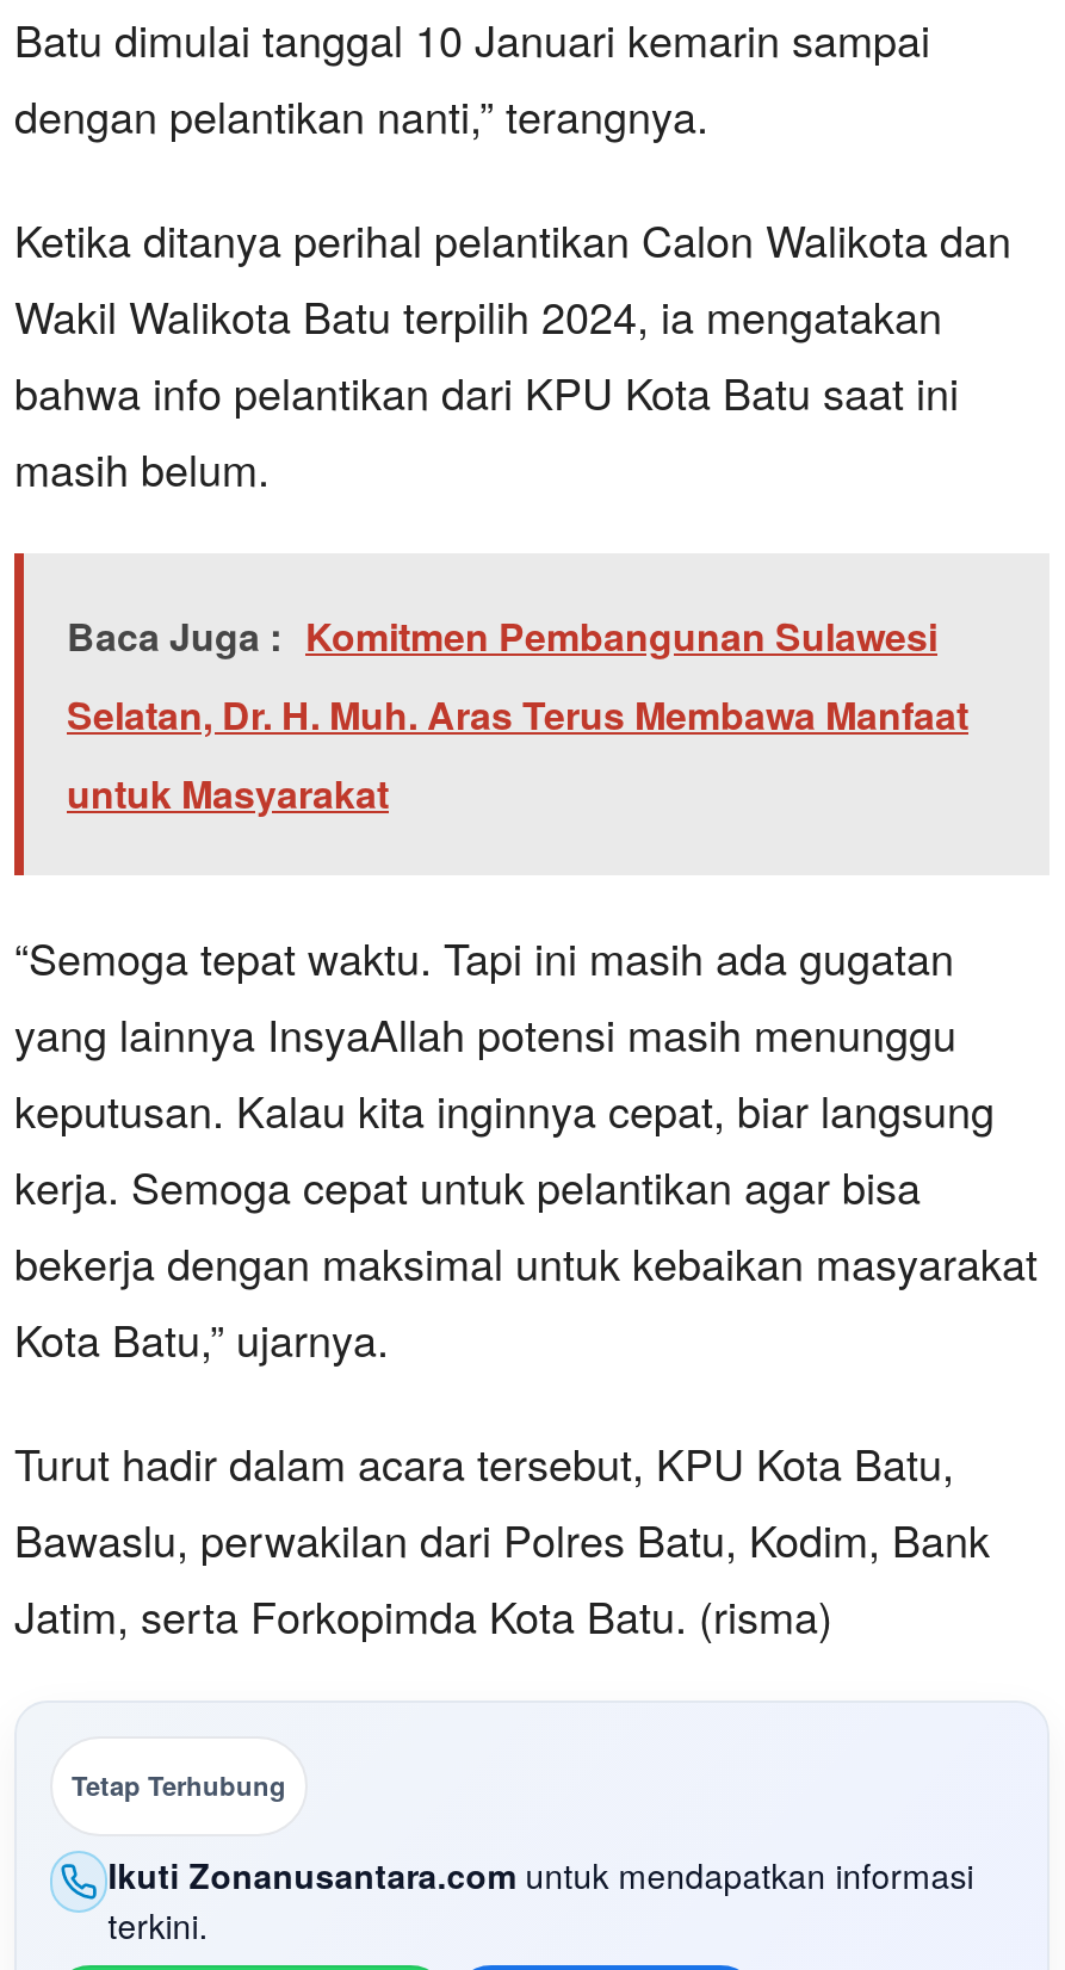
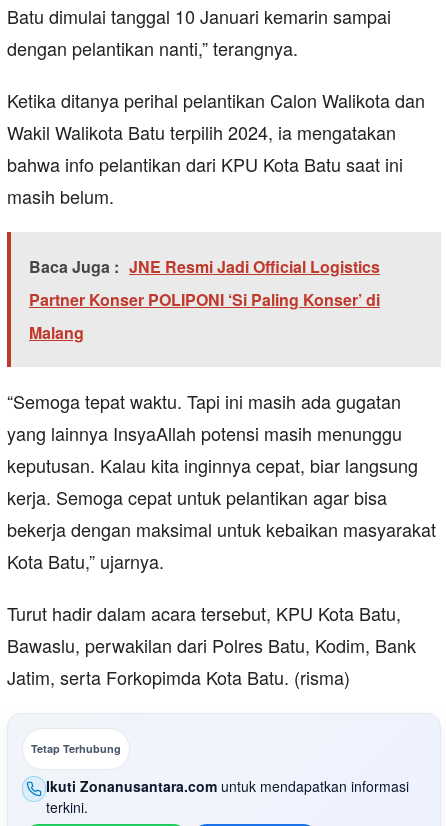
- Baca Juga : Komitmen Pembangunan Sulawesi
- Selatan, Dr. H. Muh. Aras Terus Membawa Manfaat
- untuk Masyarakat
+ Baca Juga : JNE Resmi Jadi Official Logistics
+ Partner Konser POLIPONI ‘Si Paling Konser’ di
+ Malang
